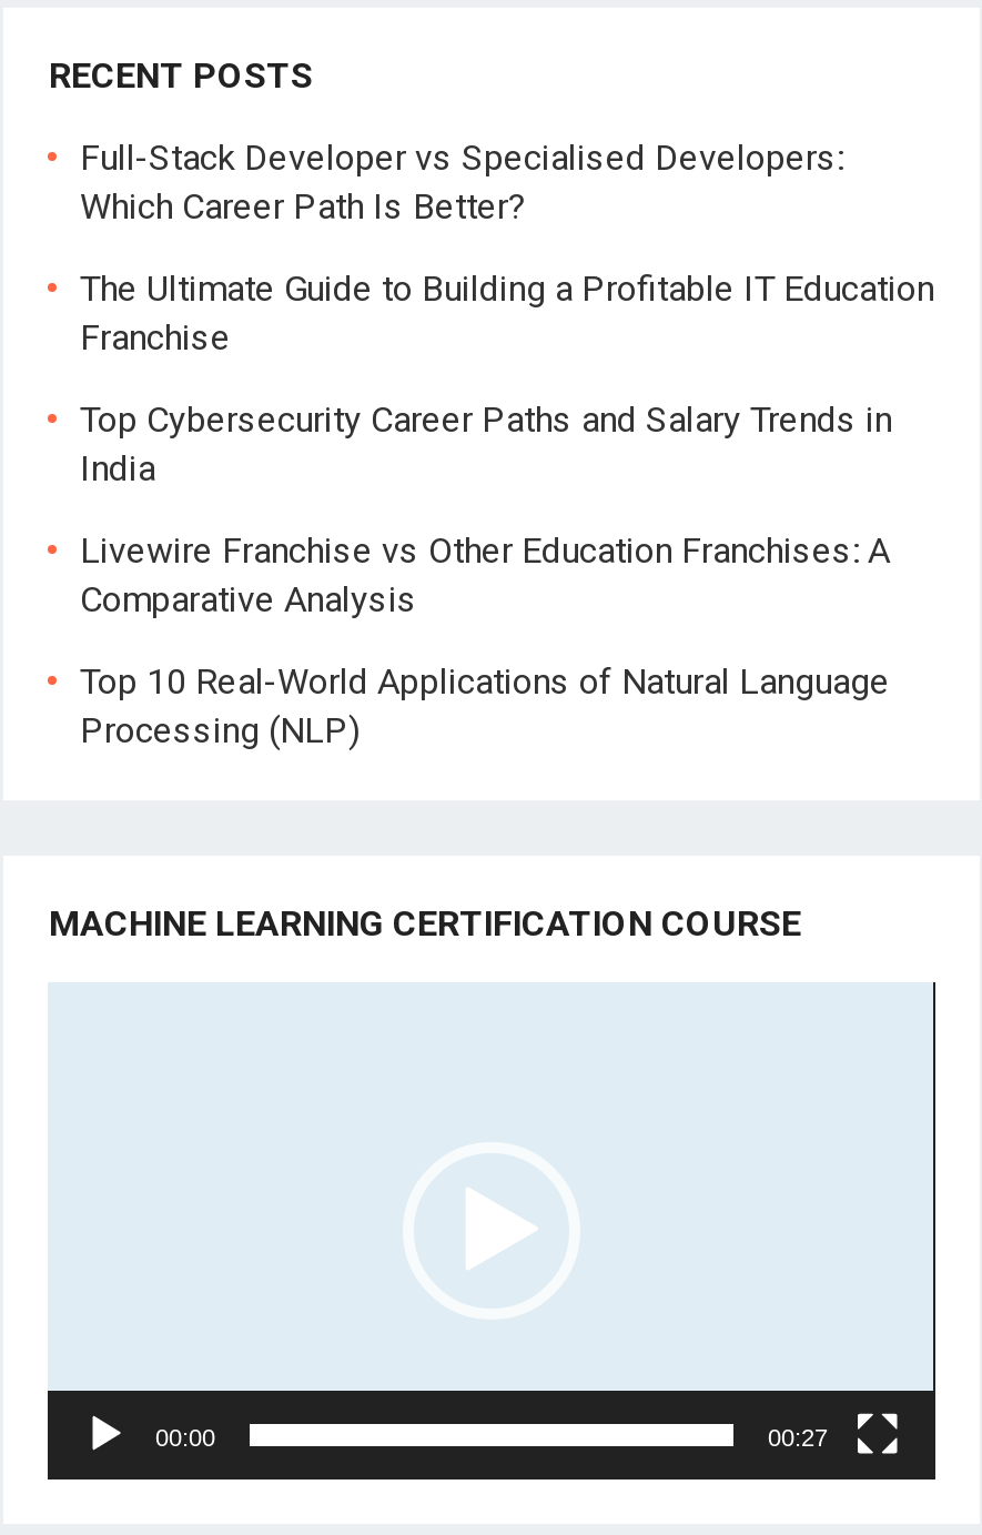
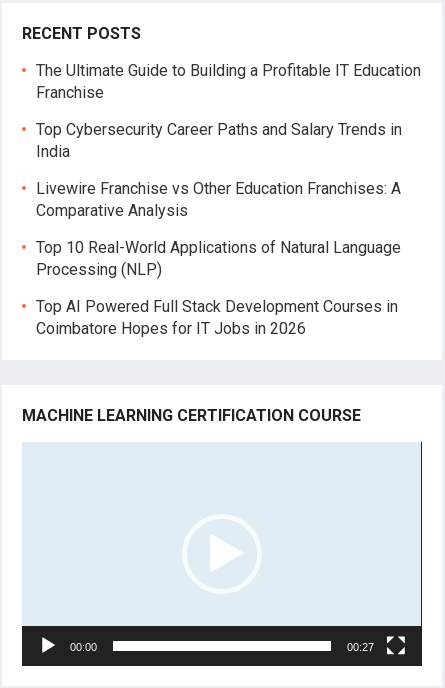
- Full-Stack Developer vs Specialised Developers:
- Which Career Path Is Better?

moved up: The Ultimate Guide to Building a Profitable IT Education | Franchise | Top Cybersecurity Career Paths and Salary Trends in | India | Livewire Franchise vs Other Education Franchises: A | Comparative Analysis | Top 10 Real-World Applications of Natural Language | Processing (NLP)

+ Top AI Powered Full Stack Development Courses in
+ Coimbatore Hopes for IT Jobs in 2026
